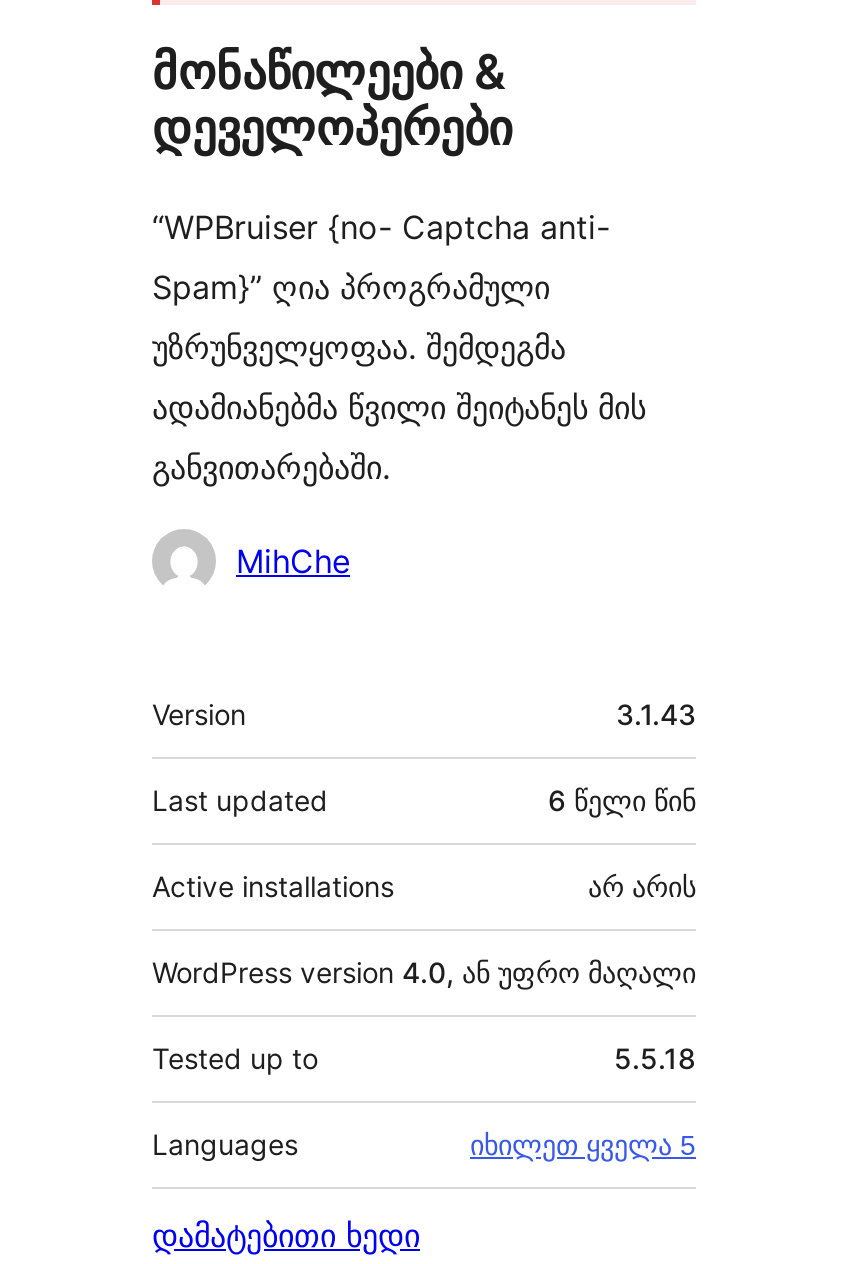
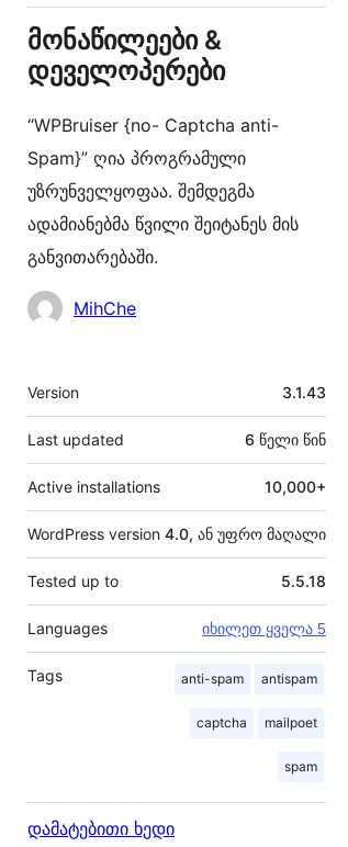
- არ არის
+ 10,000+

+ Tags
+ anti-spam
+ antispam
+ captcha
+ mailpoet
+ spam
